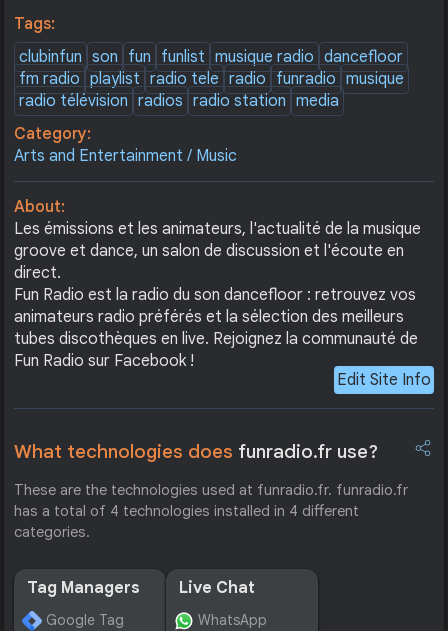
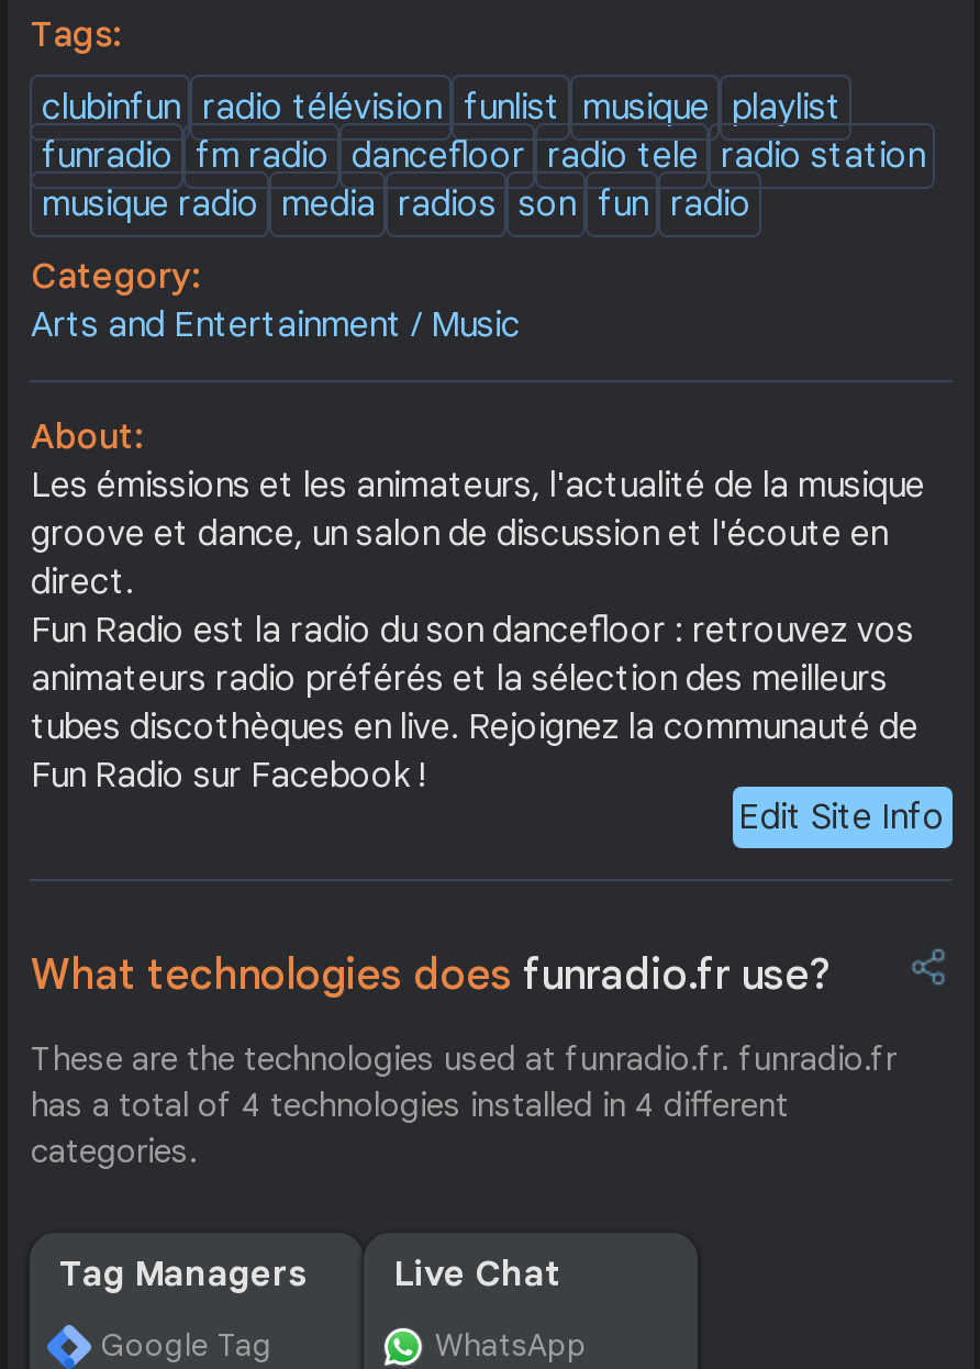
- clubinfun son fun funlist musique radio dancefloor
- fm radio playlist radio tele radio funradio musique
- radio télévision radios radio station media
+ clubinfun radio télévision funlist musique playlist
+ funradio fm radio dancefloor radio tele radio station
+ musique radio media radios son fun radio
